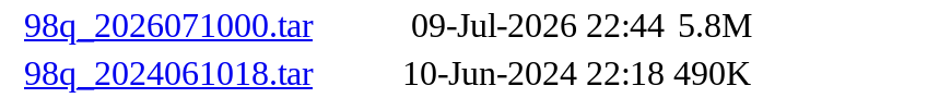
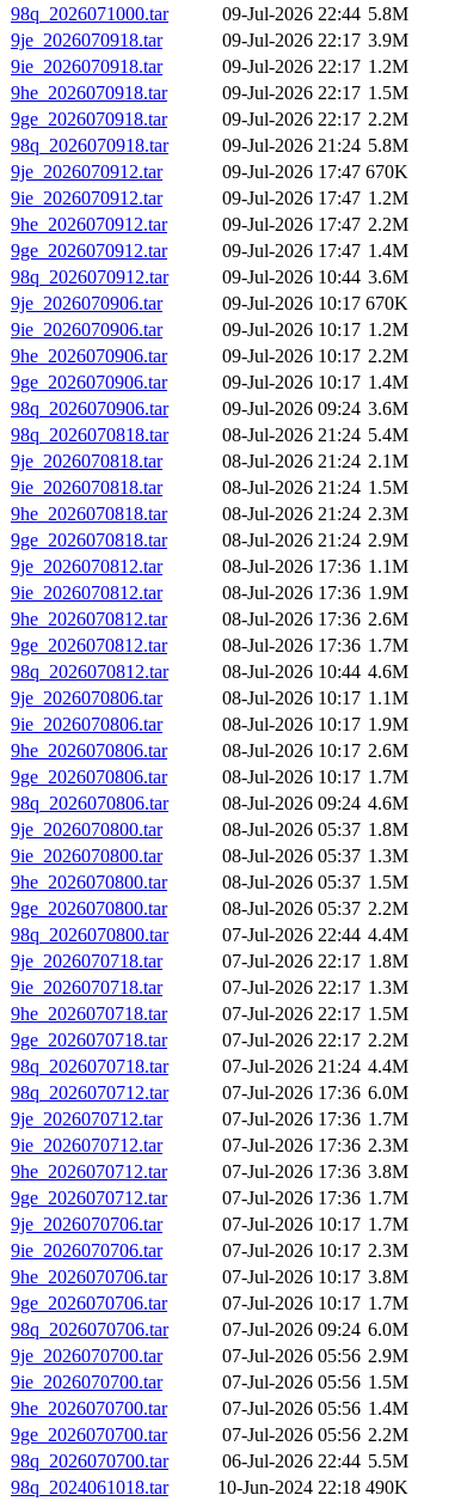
+ 9je_2026070918.tar
+ 09-Jul-2026 22:17 3.9M
+ 9ie_2026070918.tar
+ 09-Jul-2026 22:17 1.2M
+ 9he_2026070918.tar
+ 09-Jul-2026 22:17 1.5M
+ 9ge_2026070918.tar
+ 09-Jul-2026 22:17 2.2M
+ 98q_2026070918.tar
+ 09-Jul-2026 21:24 5.8M
+ 9je_2026070912.tar
+ 09-Jul-2026 17:47 670K
+ 9ie_2026070912.tar
+ 09-Jul-2026 17:47 1.2M
+ 9he_2026070912.tar
+ 09-Jul-2026 17:47 2.2M
+ 9ge_2026070912.tar
+ 09-Jul-2026 17:47 1.4M
+ 98q_2026070912.tar
+ 09-Jul-2026 10:44 3.6M
+ 9je_2026070906.tar
+ 09-Jul-2026 10:17 670K
+ 9ie_2026070906.tar
+ 09-Jul-2026 10:17 1.2M
+ 9he_2026070906.tar
+ 09-Jul-2026 10:17 2.2M
+ 9ge_2026070906.tar
+ 09-Jul-2026 10:17 1.4M
+ 98q_2026070906.tar
+ 09-Jul-2026 09:24 3.6M
+ 98q_2026070818.tar
+ 08-Jul-2026 21:24 5.4M
+ 9je_2026070818.tar
+ 08-Jul-2026 21:24 2.1M
+ 9ie_2026070818.tar
+ 08-Jul-2026 21:24 1.5M
+ 9he_2026070818.tar
+ 08-Jul-2026 21:24 2.3M
+ 9ge_2026070818.tar
+ 08-Jul-2026 21:24 2.9M
+ 9je_2026070812.tar
+ 08-Jul-2026 17:36 1.1M
+ 9ie_2026070812.tar
+ 08-Jul-2026 17:36 1.9M
+ 9he_2026070812.tar
+ 08-Jul-2026 17:36 2.6M
+ 9ge_2026070812.tar
+ 08-Jul-2026 17:36 1.7M
+ 98q_2026070812.tar
+ 08-Jul-2026 10:44 4.6M
+ 9je_2026070806.tar
+ 08-Jul-2026 10:17 1.1M
+ 9ie_2026070806.tar
+ 08-Jul-2026 10:17 1.9M
+ 9he_2026070806.tar
+ 08-Jul-2026 10:17 2.6M
+ 9ge_2026070806.tar
+ 08-Jul-2026 10:17 1.7M
+ 98q_2026070806.tar
+ 08-Jul-2026 09:24 4.6M
+ 9je_2026070800.tar
+ 08-Jul-2026 05:37 1.8M
+ 9ie_2026070800.tar
+ 08-Jul-2026 05:37 1.3M
+ 9he_2026070800.tar
+ 08-Jul-2026 05:37 1.5M
+ 9ge_2026070800.tar
+ 08-Jul-2026 05:37 2.2M
+ 98q_2026070800.tar
+ 07-Jul-2026 22:44 4.4M
+ 9je_2026070718.tar
+ 07-Jul-2026 22:17 1.8M
+ 9ie_2026070718.tar
+ 07-Jul-2026 22:17 1.3M
+ 9he_2026070718.tar
+ 07-Jul-2026 22:17 1.5M
+ 9ge_2026070718.tar
+ 07-Jul-2026 22:17 2.2M
+ 98q_2026070718.tar
+ 07-Jul-2026 21:24 4.4M
+ 98q_2026070712.tar
+ 07-Jul-2026 17:36 6.0M
+ 9je_2026070712.tar
+ 07-Jul-2026 17:36 1.7M
+ 9ie_2026070712.tar
+ 07-Jul-2026 17:36 2.3M
+ 9he_2026070712.tar
+ 07-Jul-2026 17:36 3.8M
+ 9ge_2026070712.tar
+ 07-Jul-2026 17:36 1.7M
+ 9je_2026070706.tar
+ 07-Jul-2026 10:17 1.7M
+ 9ie_2026070706.tar
+ 07-Jul-2026 10:17 2.3M
+ 9he_2026070706.tar
+ 07-Jul-2026 10:17 3.8M
+ 9ge_2026070706.tar
+ 07-Jul-2026 10:17 1.7M
+ 98q_2026070706.tar
+ 07-Jul-2026 09:24 6.0M
+ 9je_2026070700.tar
+ 07-Jul-2026 05:56 2.9M
+ 9ie_2026070700.tar
+ 07-Jul-2026 05:56 1.5M
+ 9he_2026070700.tar
+ 07-Jul-2026 05:56 1.4M
+ 9ge_2026070700.tar
+ 07-Jul-2026 05:56 2.2M
+ 98q_2026070700.tar
+ 06-Jul-2026 22:44 5.5M
